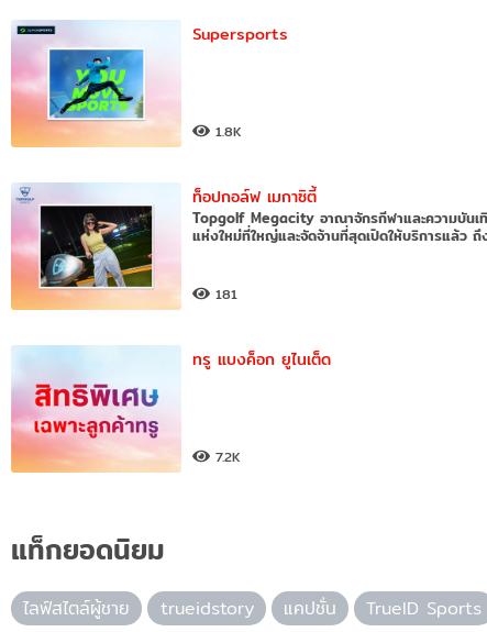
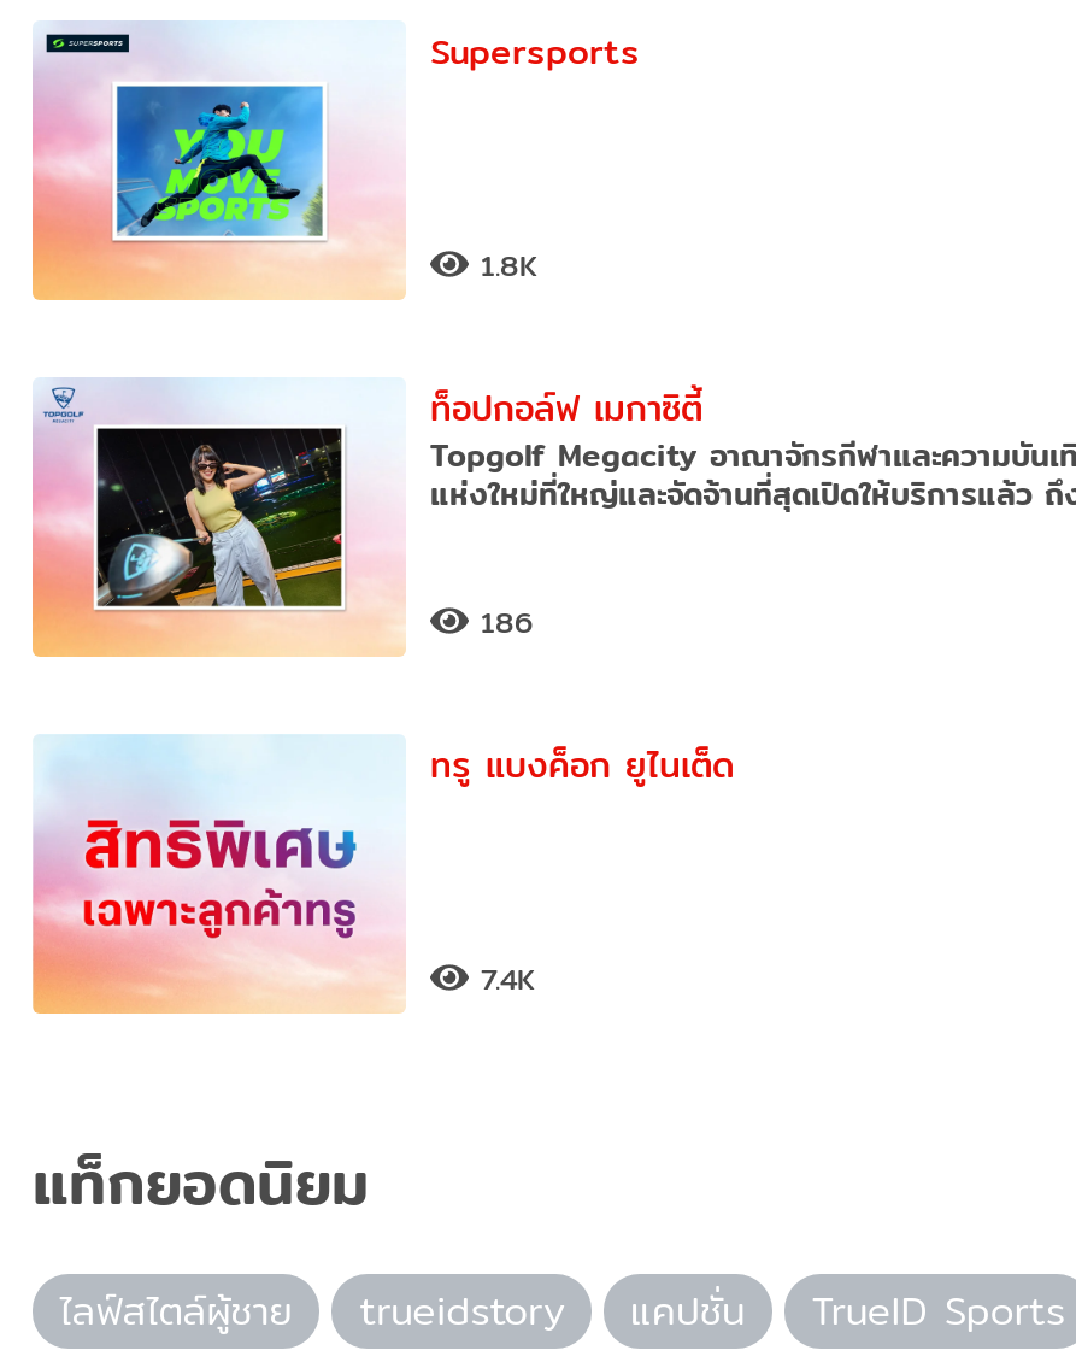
- 181
+ 186

- 7.2K
+ 7.4K
